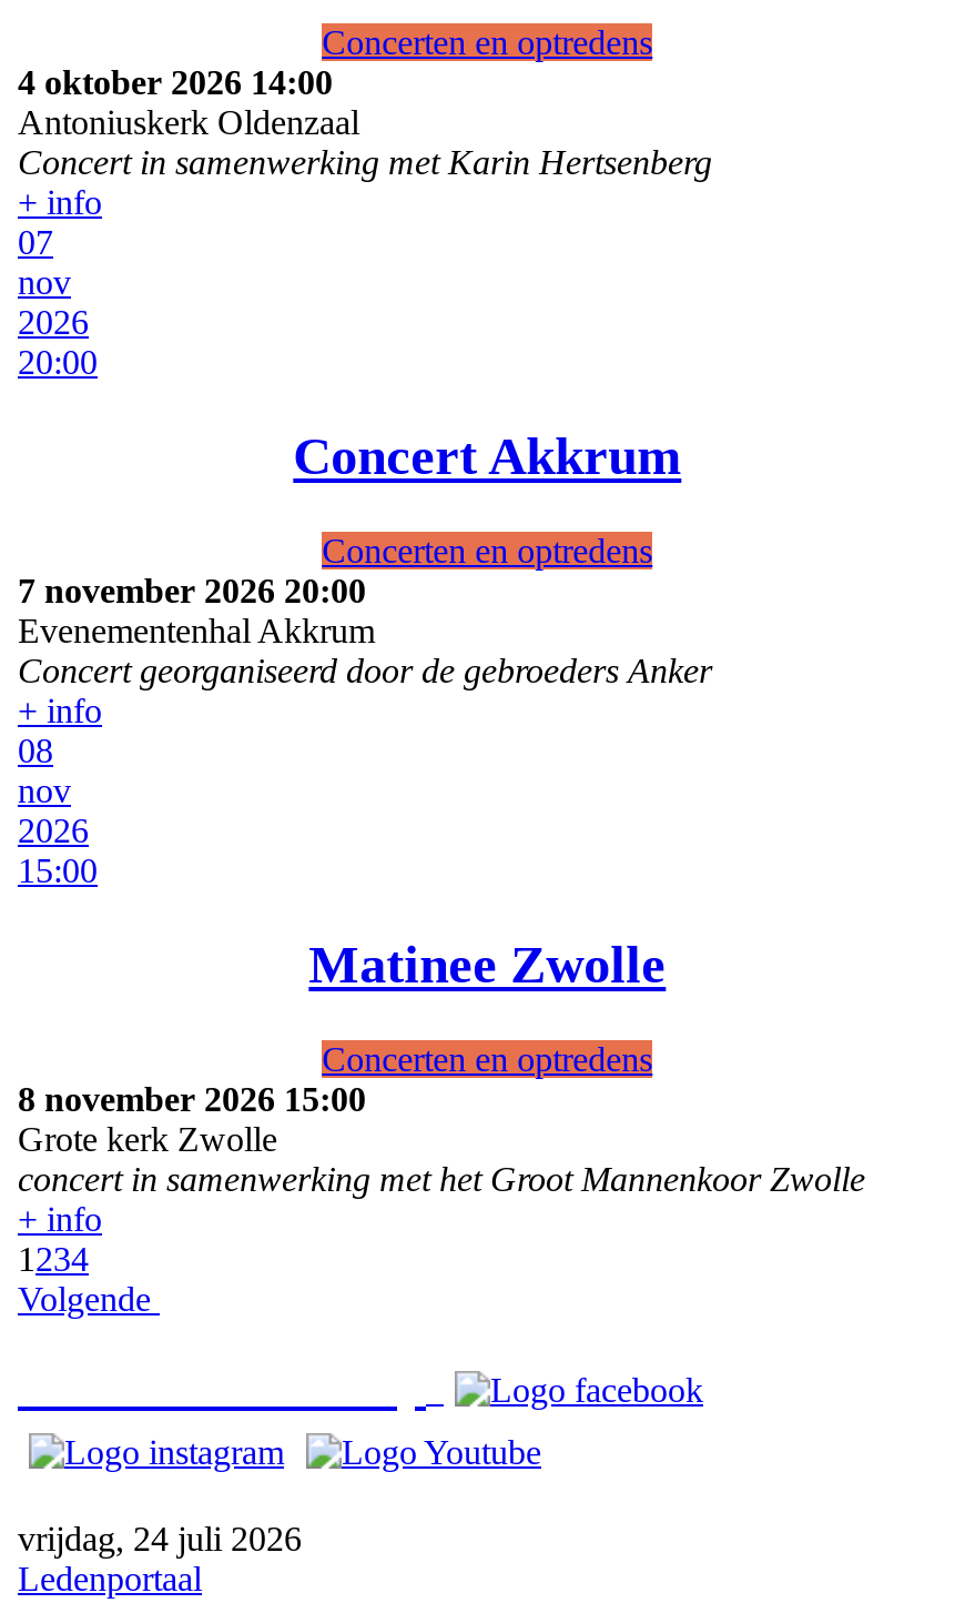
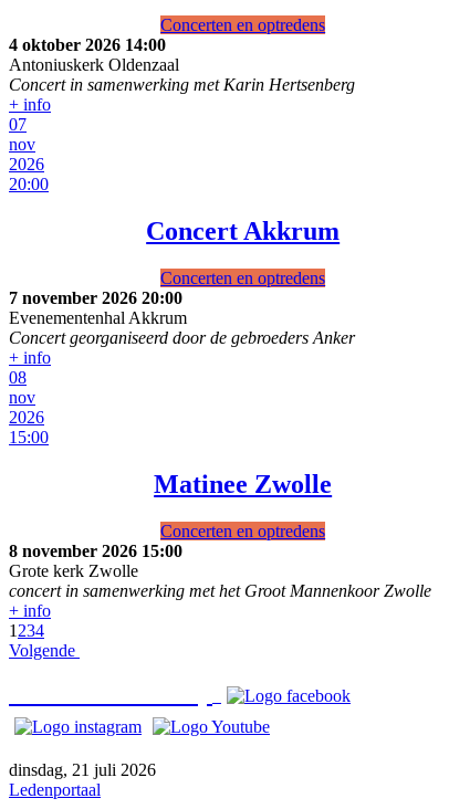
- vrijdag, 24 juli 2026
+ dinsdag, 21 juli 2026
